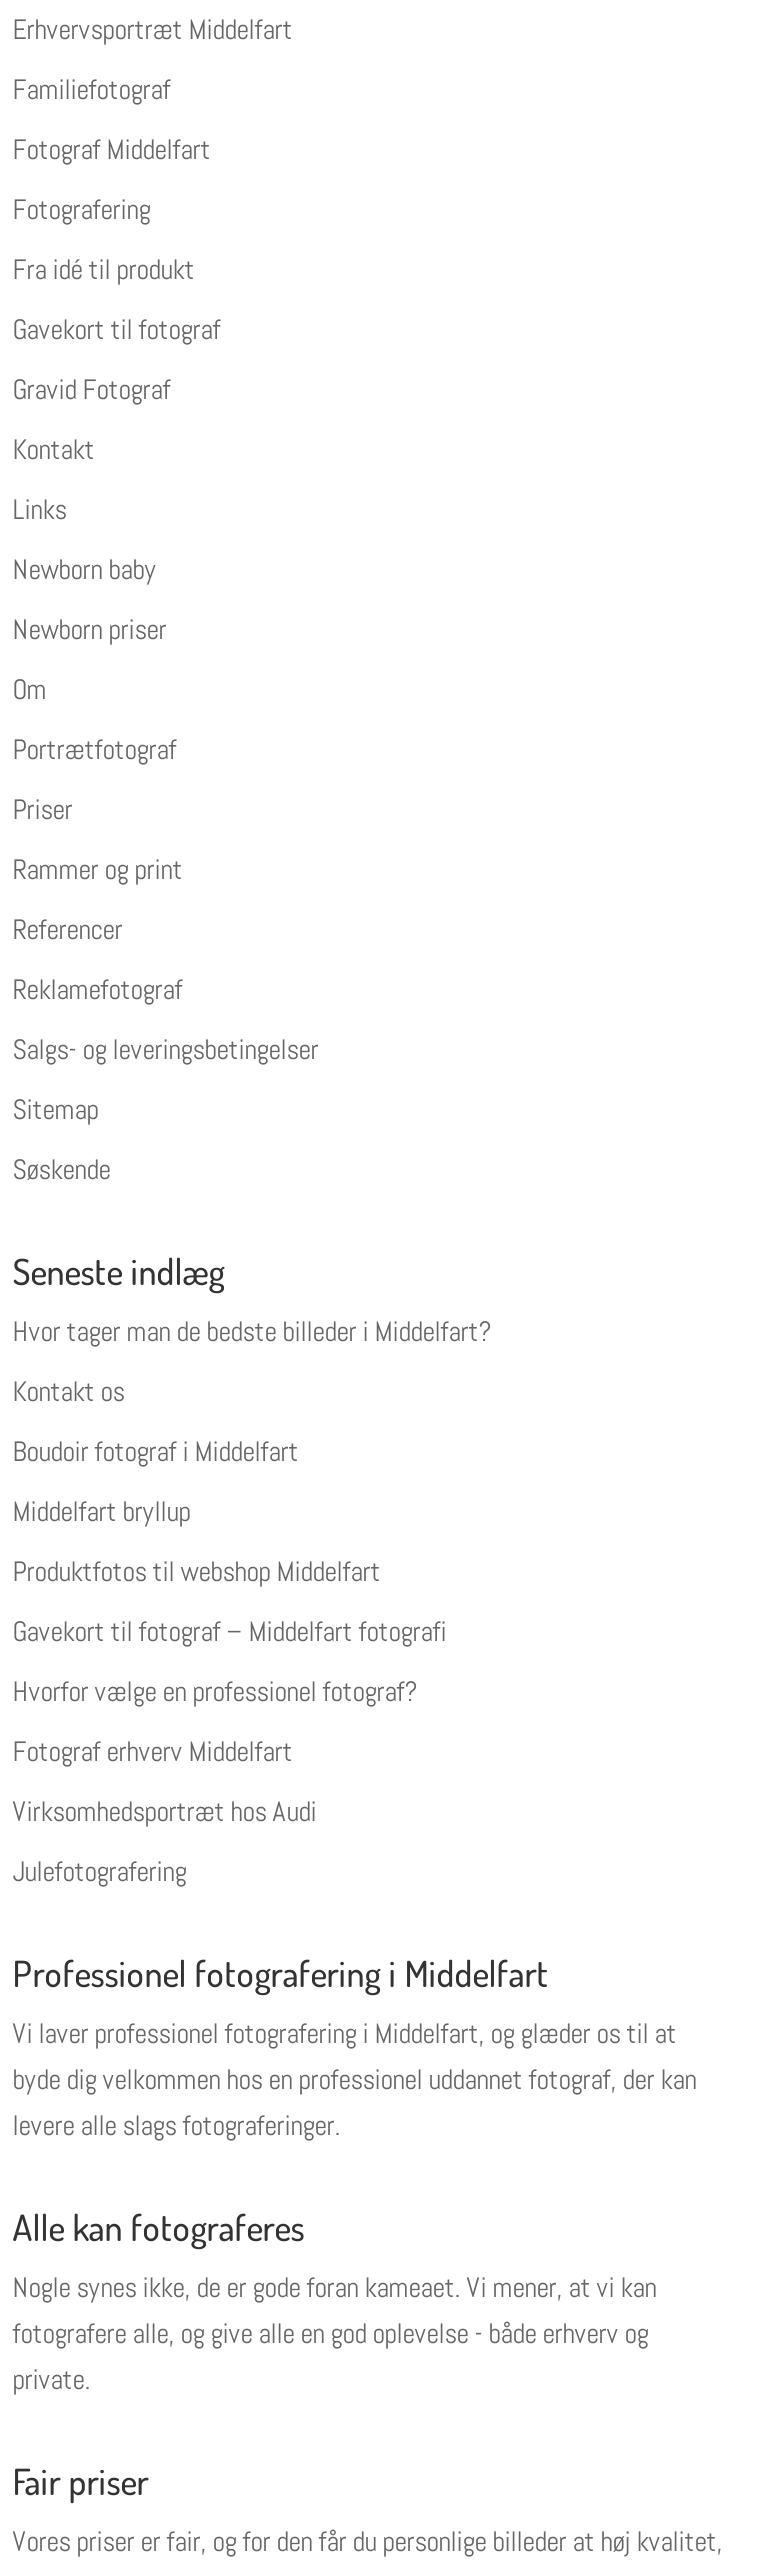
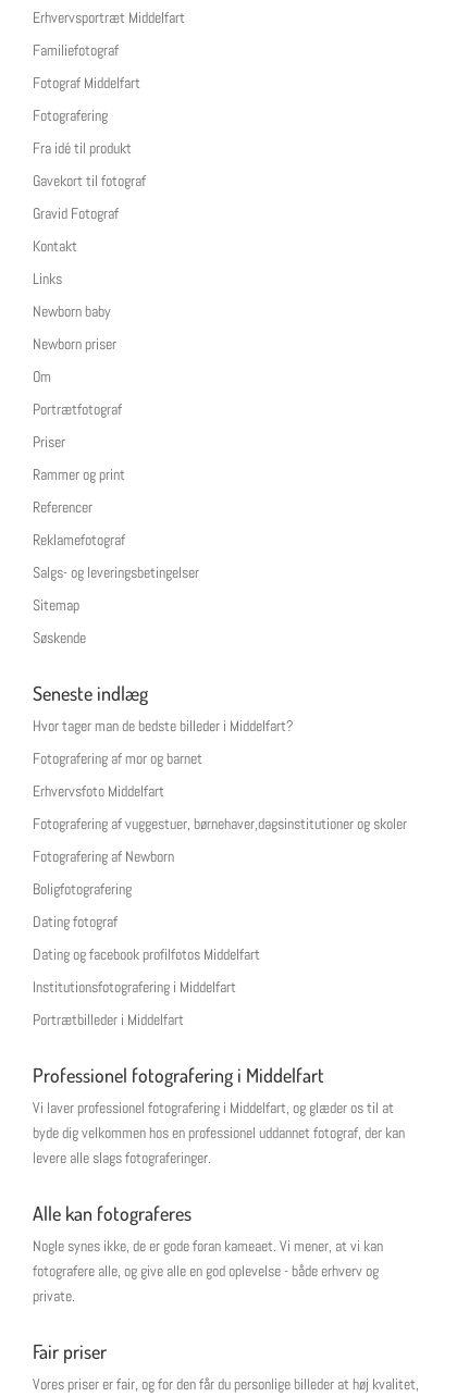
- Kontakt os
+ Fotografering af mor og barnet

- Boudoir fotograf i Middelfart
+ Erhvervsfoto Middelfart

- Middelfart bryllup
+ Fotografering af vuggestuer, børnehaver,dagsinstitutioner og skoler

- Produktfotos til webshop Middelfart
+ Fotografering af Newborn

- Gavekort til fotograf – Middelfart fotografi
+ Boligfotografering

- Hvorfor vælge en professionel fotograf?
+ Dating fotograf

- Fotograf erhverv Middelfart
+ Dating og facebook profilfotos Middelfart

- Virksomhedsportræt hos Audi
+ Institutionsfotografering i Middelfart

- Julefotografering
+ Portrætbilleder i Middelfart
